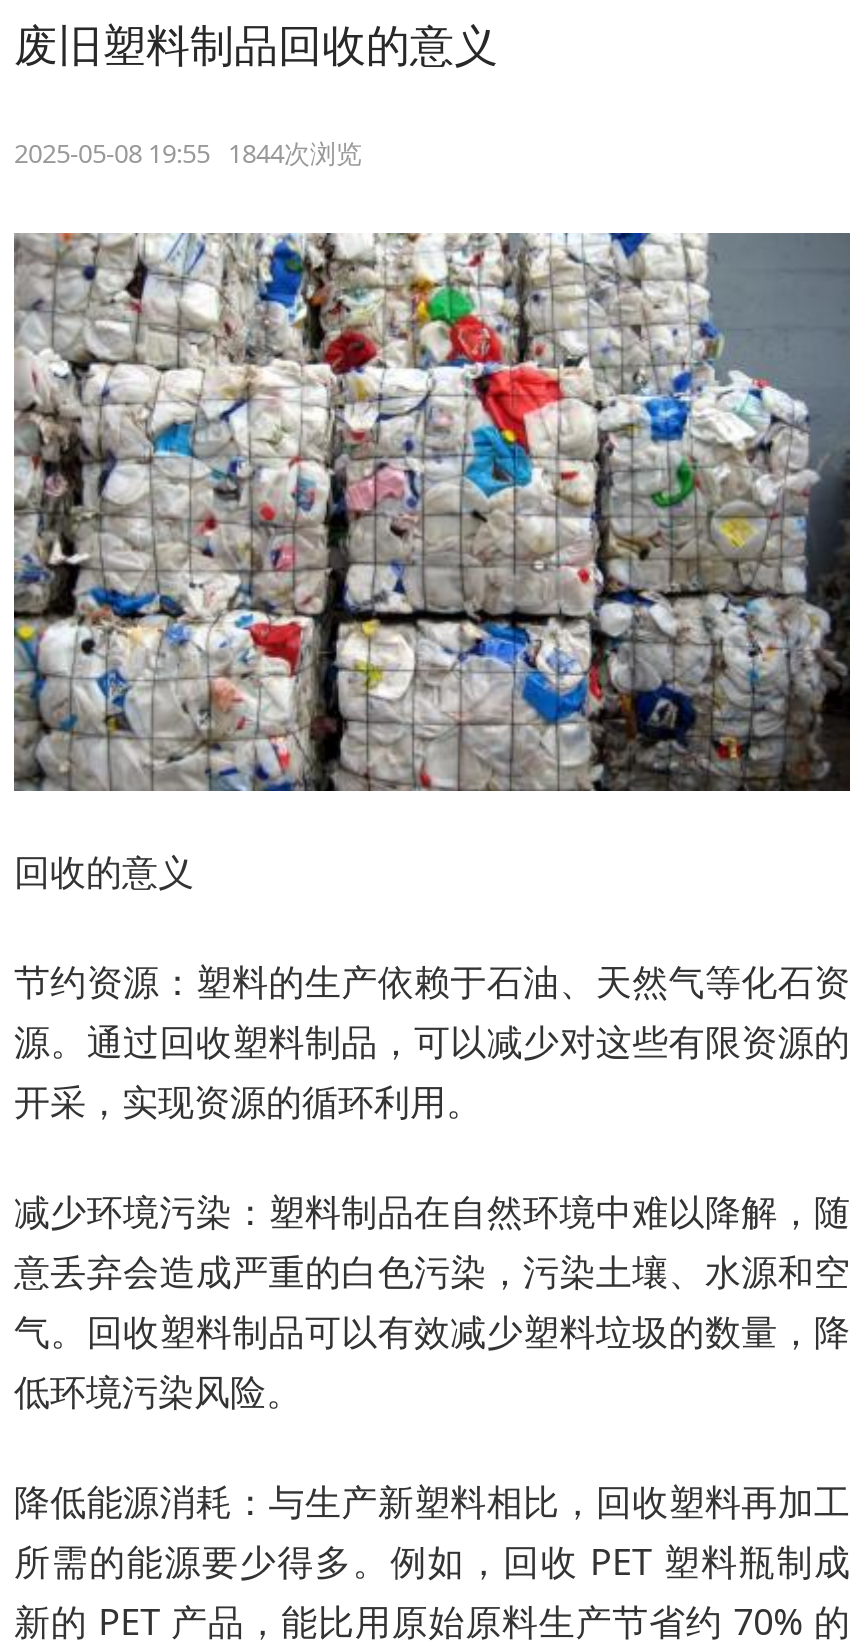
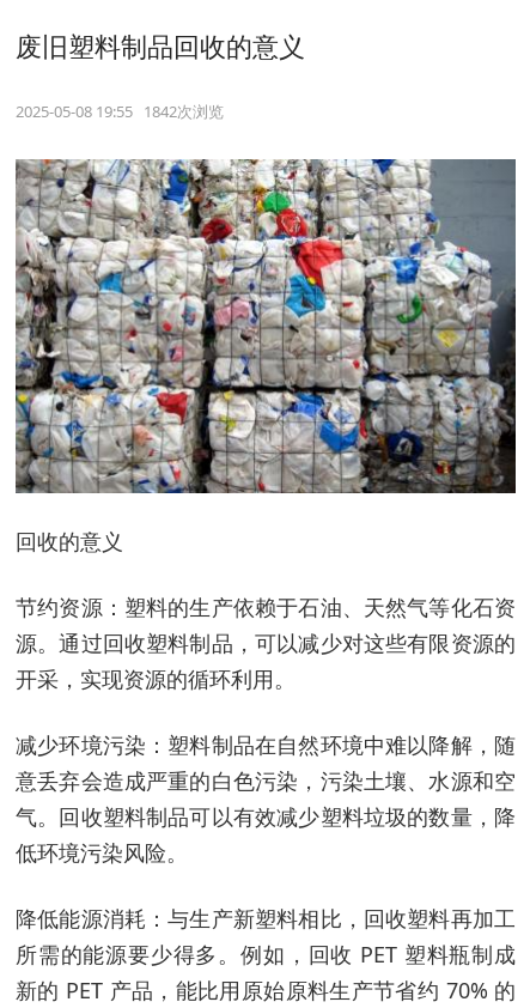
- 2025-05-08 19:55 1844次浏览
+ 2025-05-08 19:55 1842次浏览
